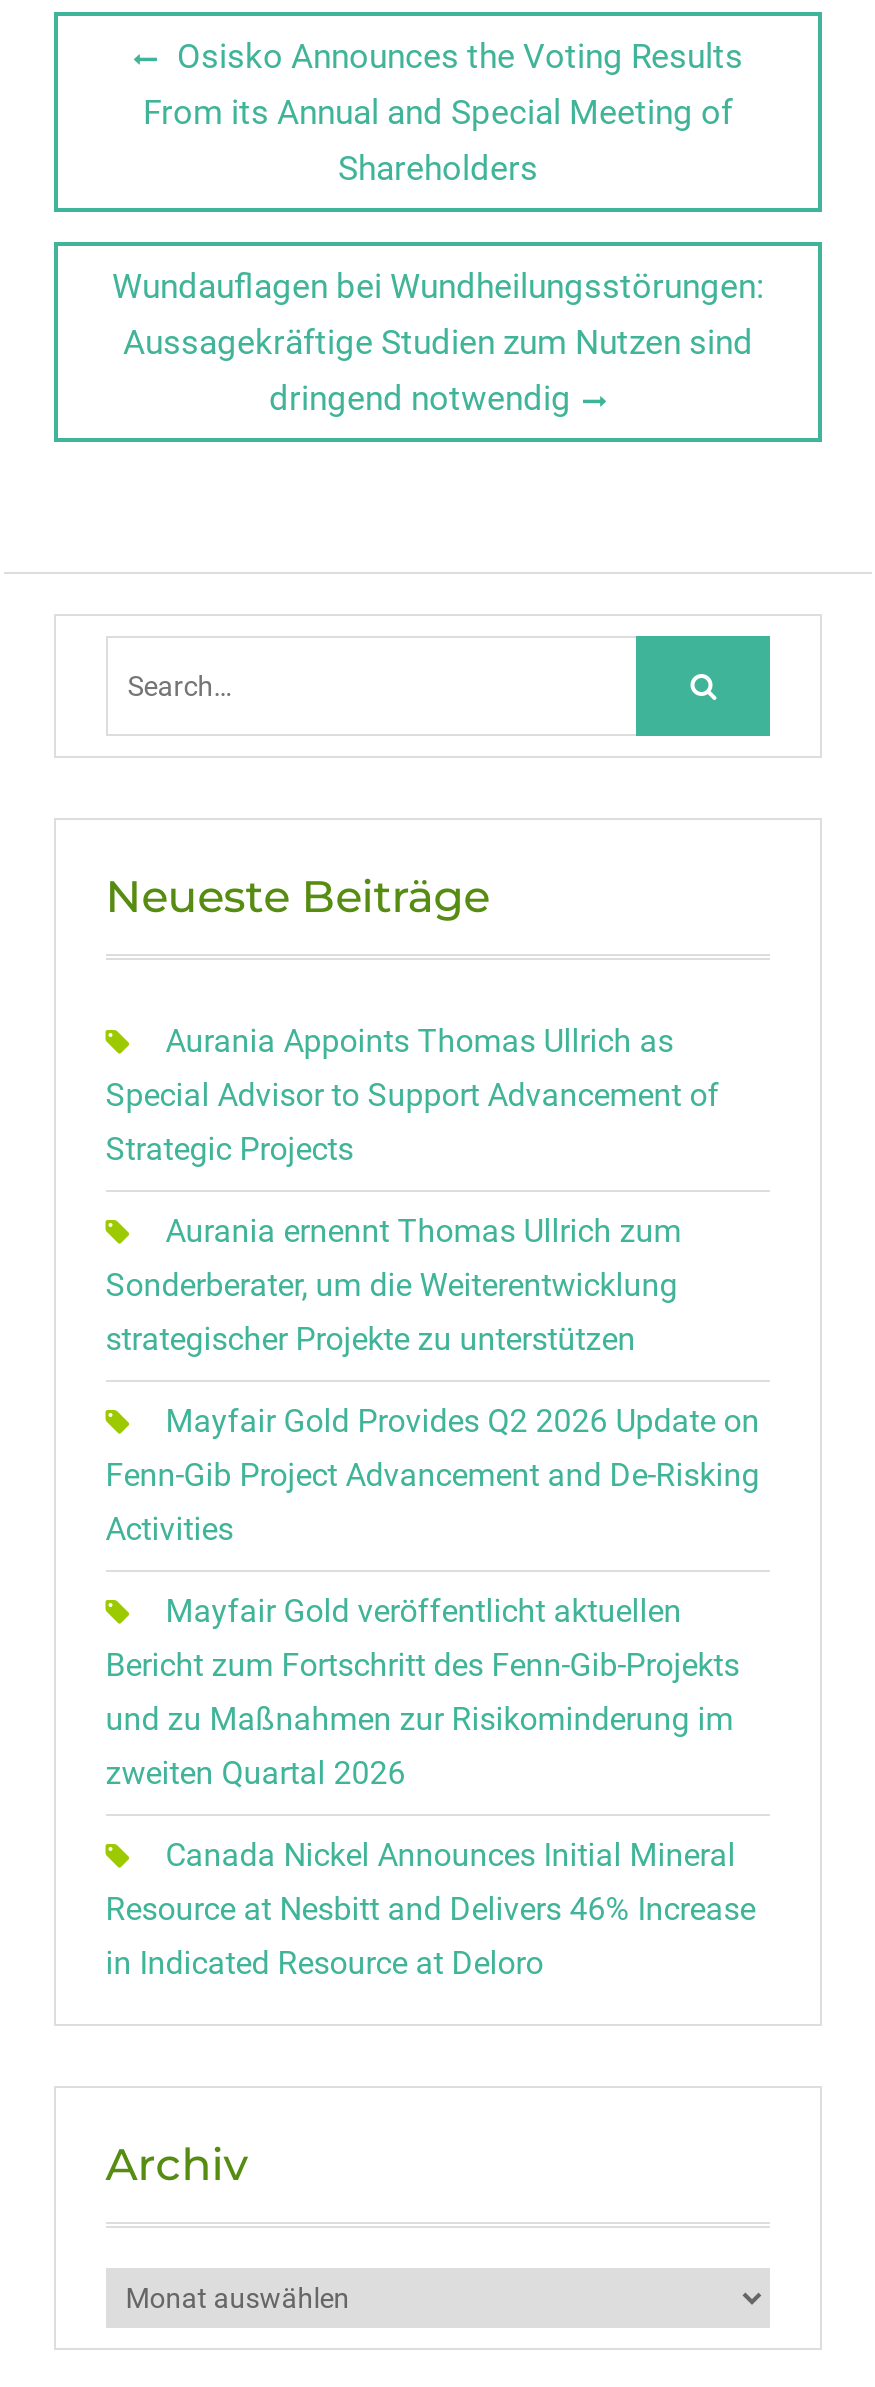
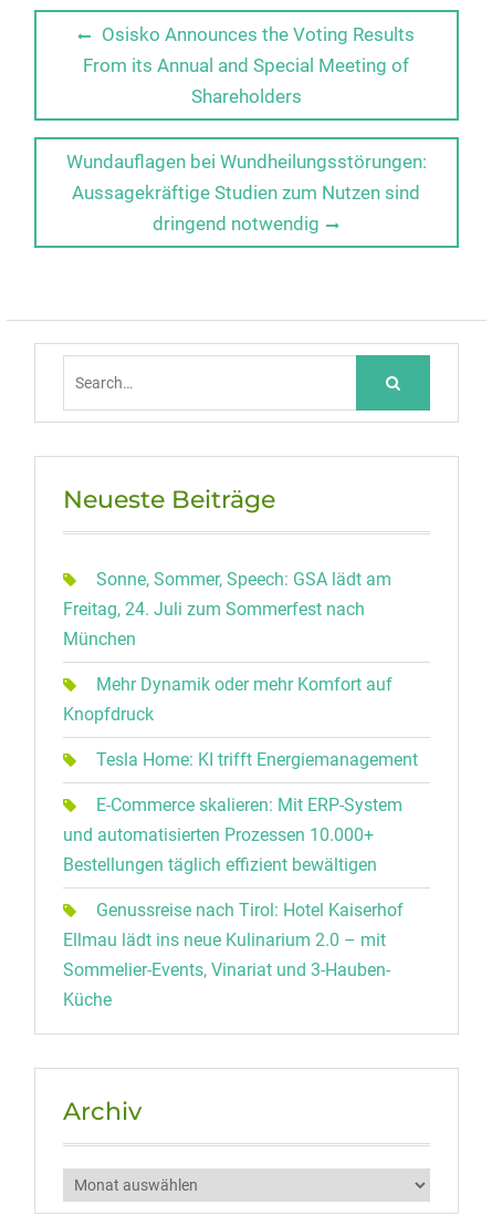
- Aurania Appoints Thomas Ullrich as
- Special Advisor to Support Advancement of
- Strategic Projects
+ Sonne, Sommer, Speech: GSA lädt am
+ Freitag, 24. Juli zum Sommerfest nach
+ München

- Aurania ernennt Thomas Ullrich zum
- Sonderberater, um die Weiterentwicklung
- strategischer Projekte zu unterstützen
+ Mehr Dynamik oder mehr Komfort auf
+ Knopfdruck

- Mayfair Gold Provides Q2 2026 Update on
- Fenn-Gib Project Advancement and De-Risking
- Activities
+ Tesla Home: KI trifft Energiemanagement

- Mayfair Gold veröffentlicht aktuellen
- Bericht zum Fortschritt des Fenn-Gib-Projekts
- und zu Maßnahmen zur Risikominderung im
- zweiten Quartal 2026
+ E-Commerce skalieren: Mit ERP-System
+ und automatisierten Prozessen 10.000+
+ Bestellungen täglich effizient bewältigen

- Canada Nickel Announces Initial Mineral
- Resource at Nesbitt and Delivers 46% Increase
- in Indicated Resource at Deloro
+ Genussreise nach Tirol: Hotel Kaiserhof
+ Ellmau lädt ins neue Kulinarium 2.0 – mit
+ Sommelier-Events, Vinariat und 3-Hauben-
+ Küche
